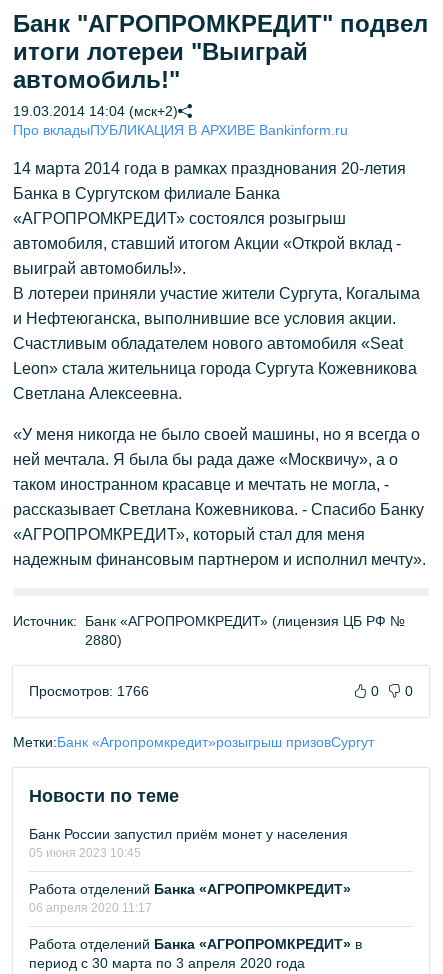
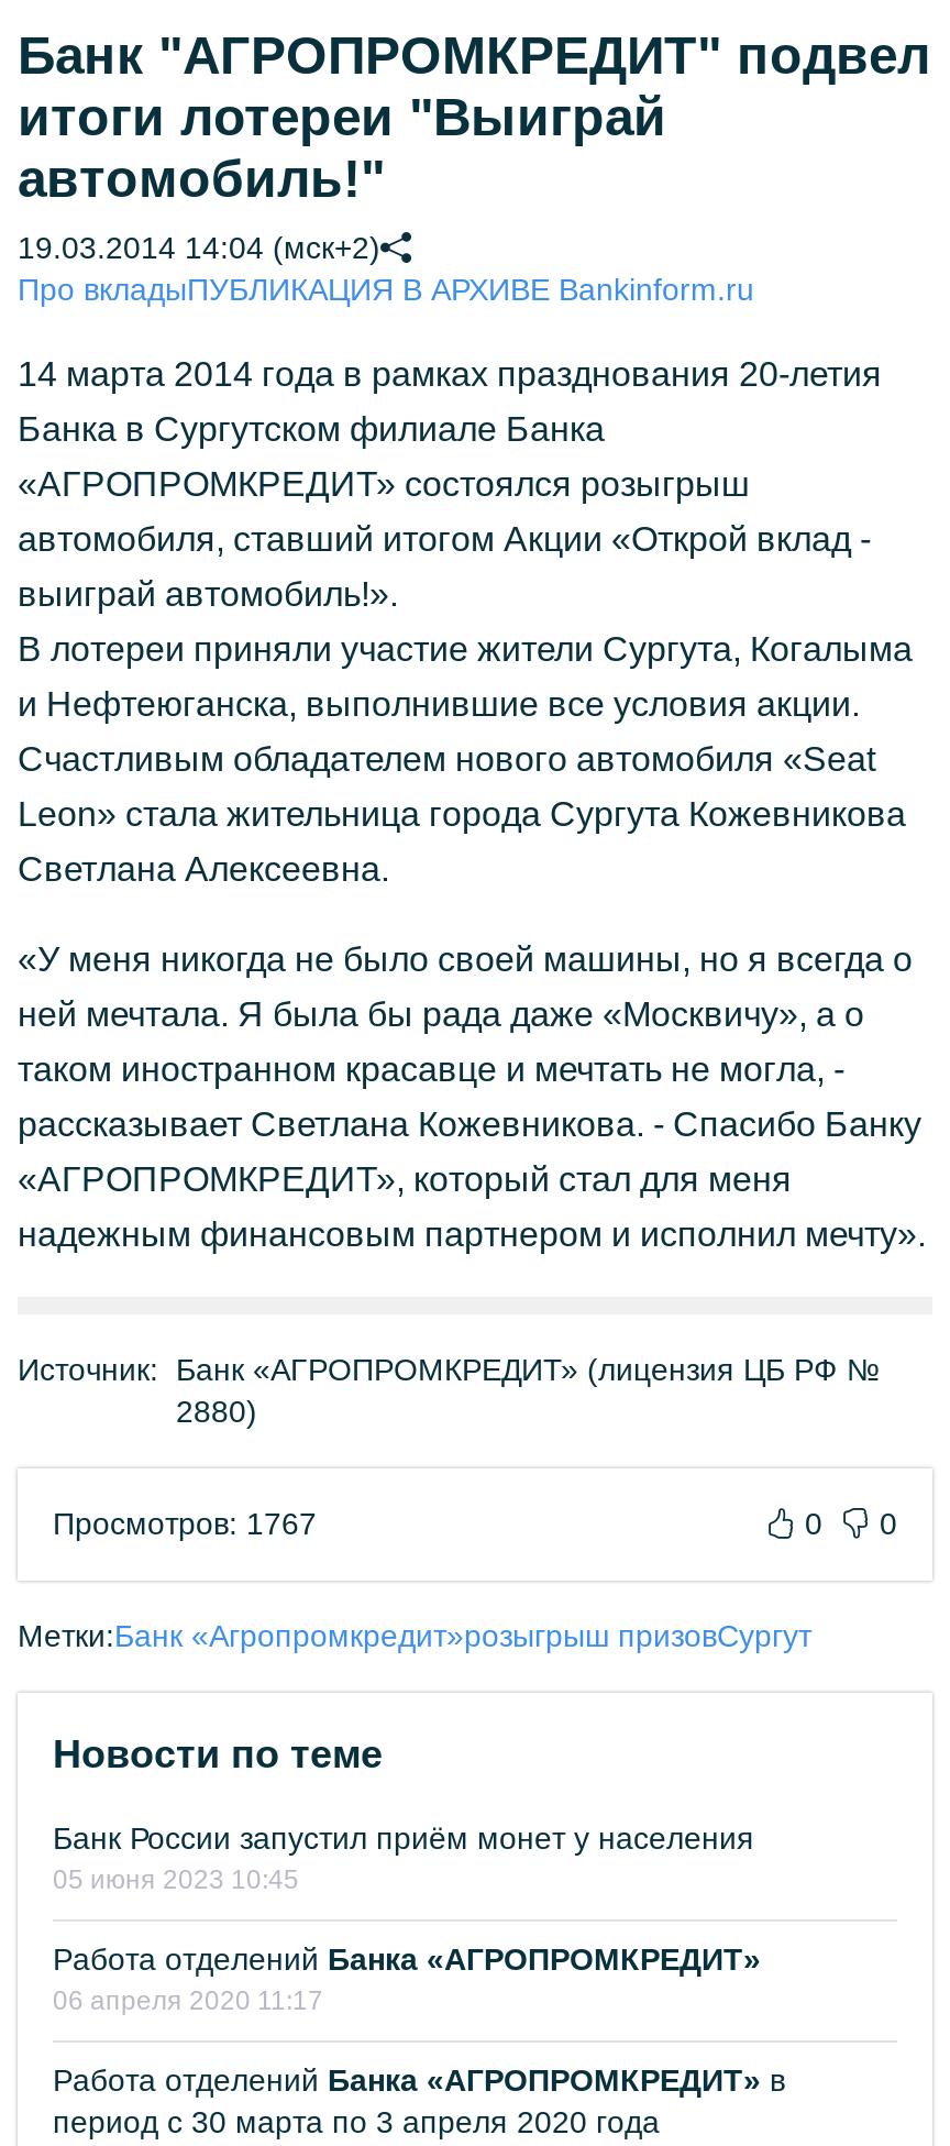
- Просмотров: 1766
+ Просмотров: 1767
